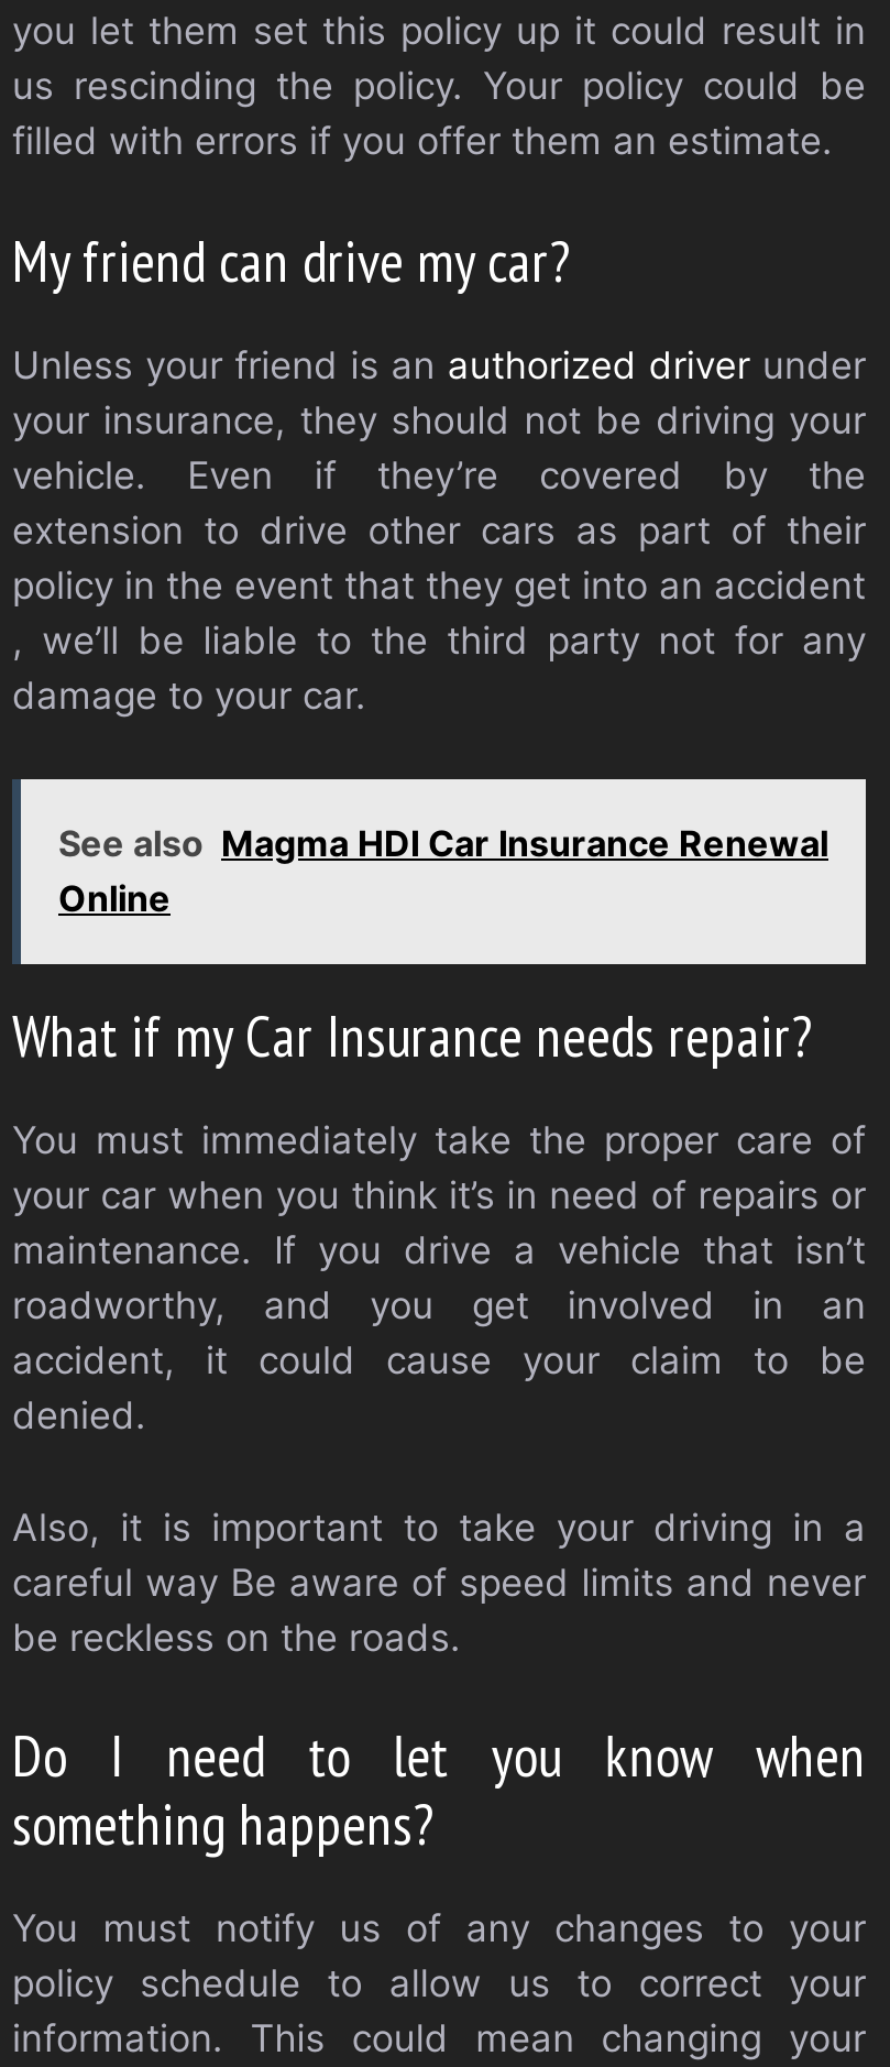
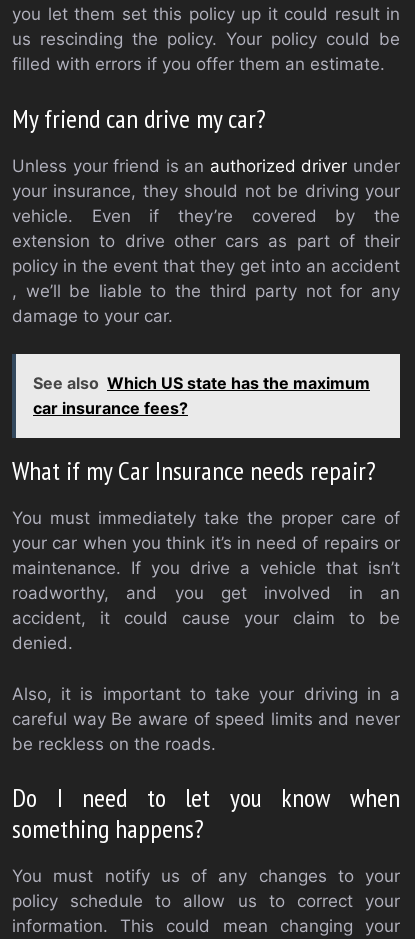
- See also Magma HDI Car Insurance Renewal
- Online
+ See also Which US state has the maximum
+ car insurance fees?
